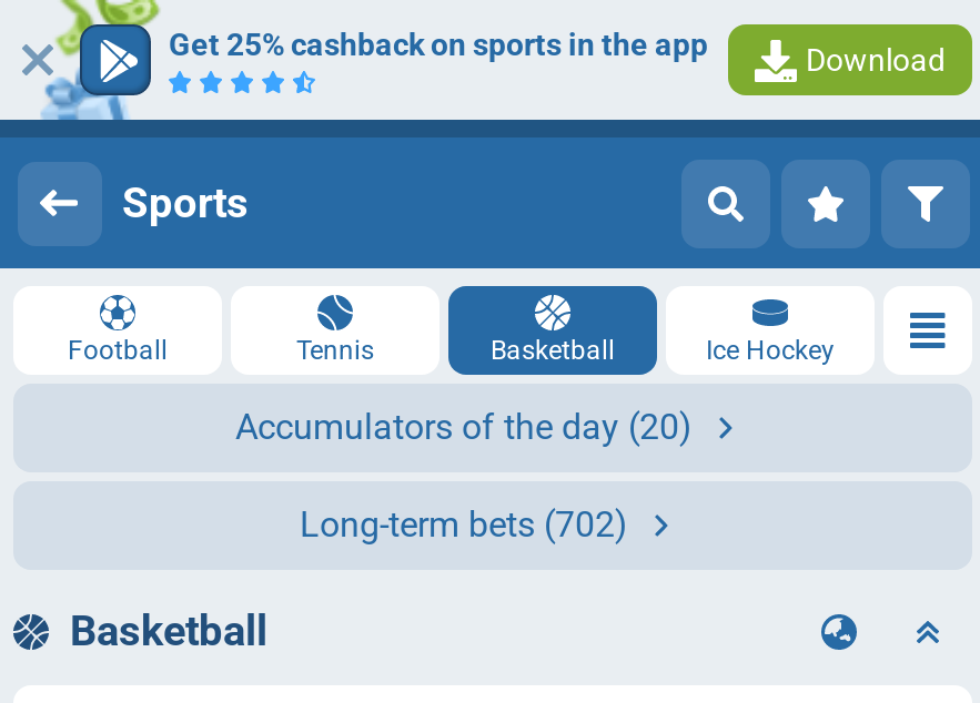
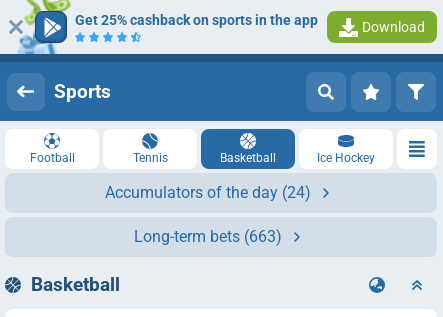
- Accumulators of the day (20)
+ Accumulators of the day (24)

- Long-term bets (702)
+ Long-term bets (663)
